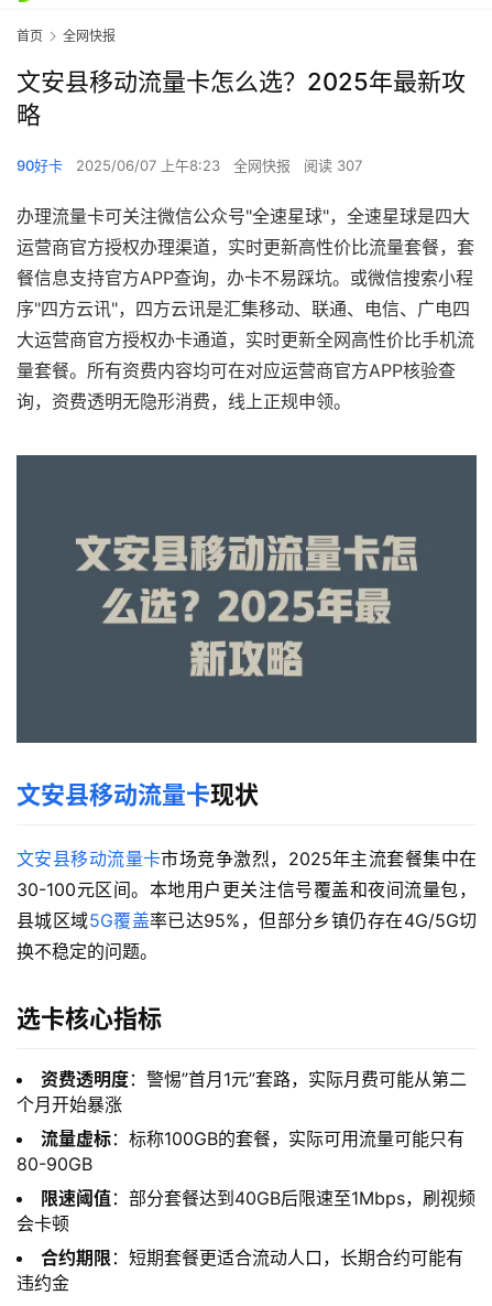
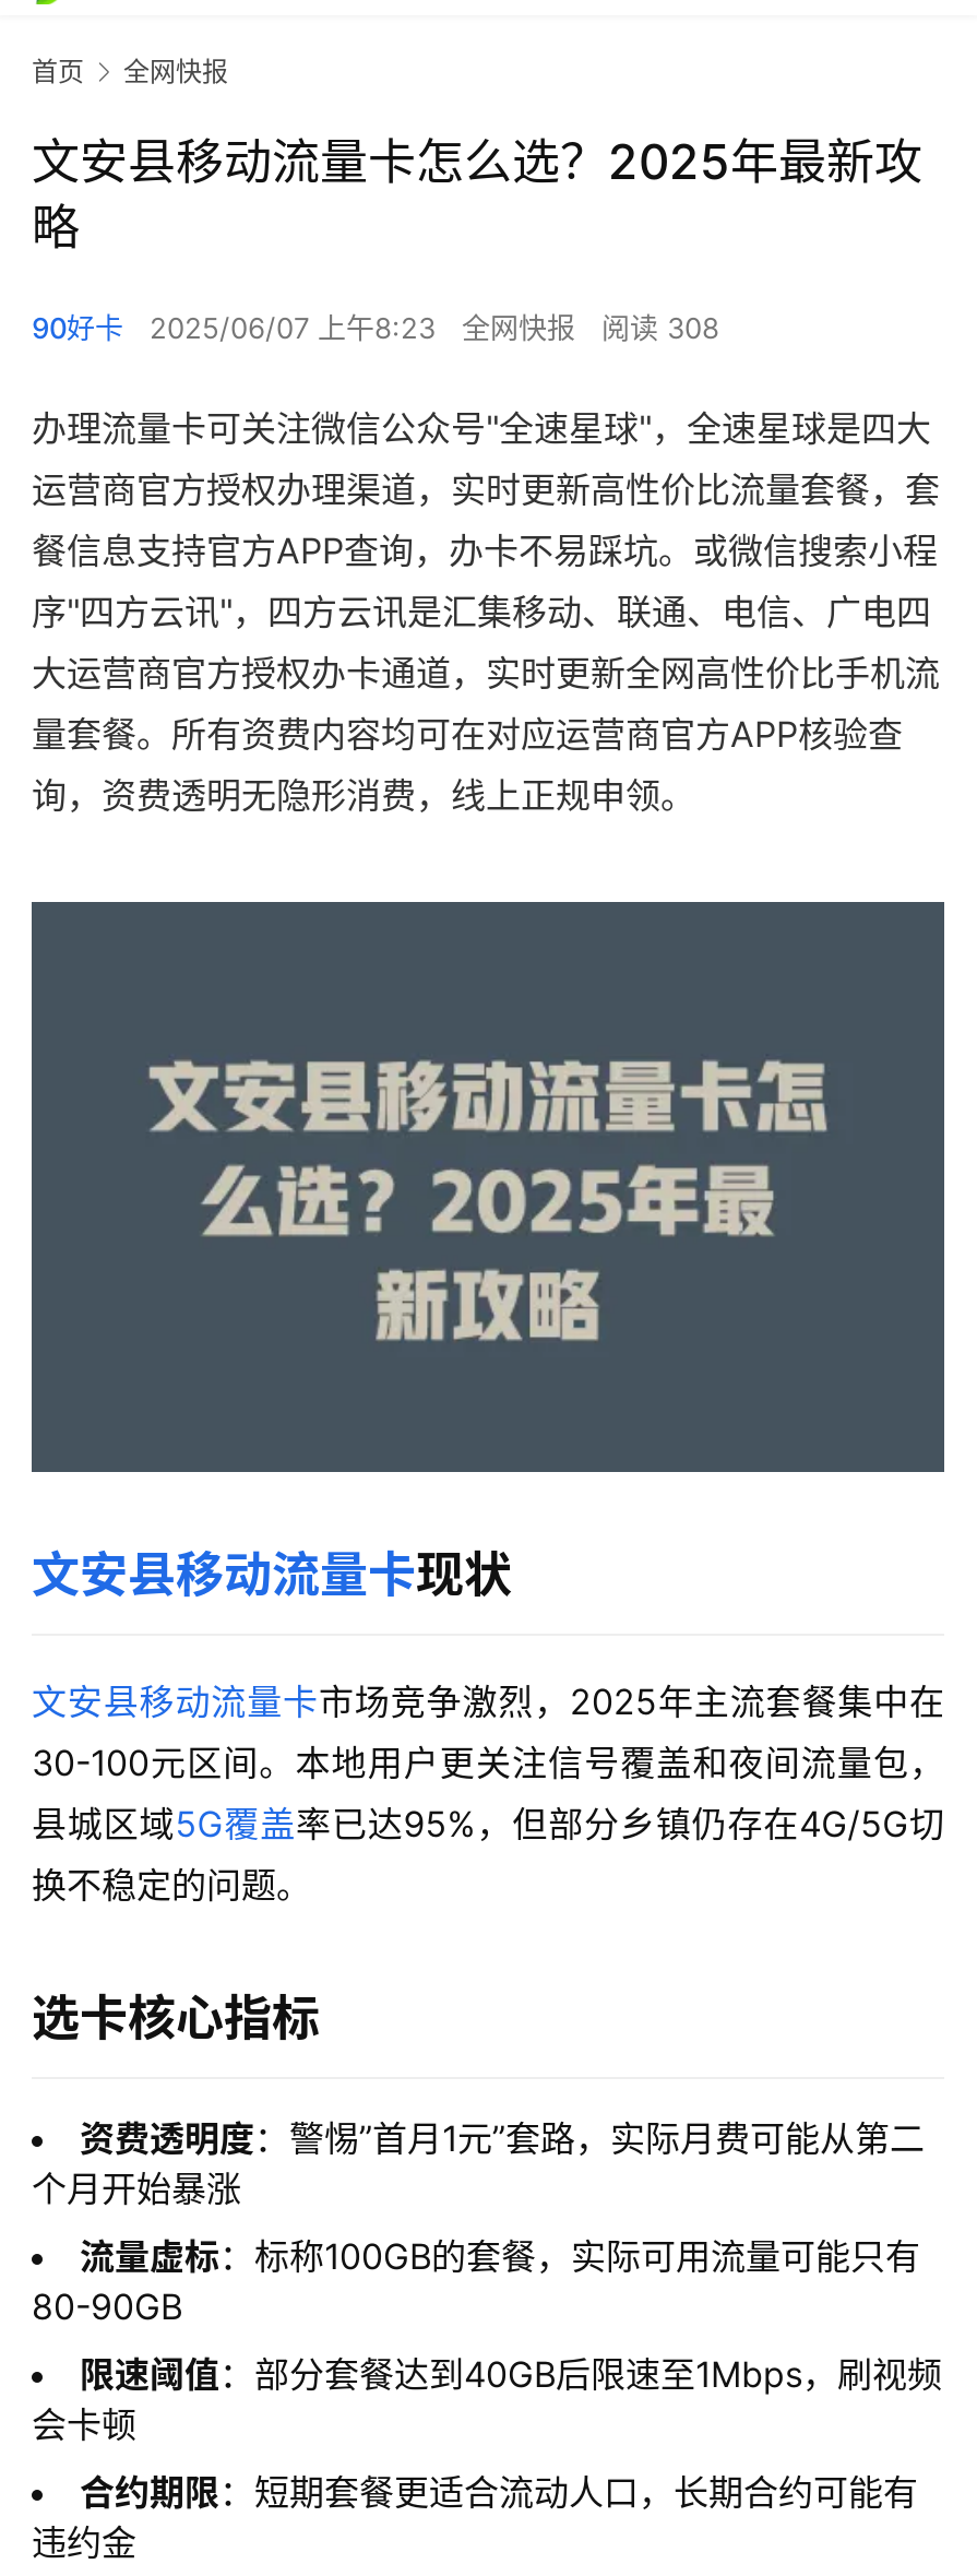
- 90好卡 2025/06/07 上午8:23 全网快报 阅读 307
+ 90好卡 2025/06/07 上午8:23 全网快报 阅读 308
